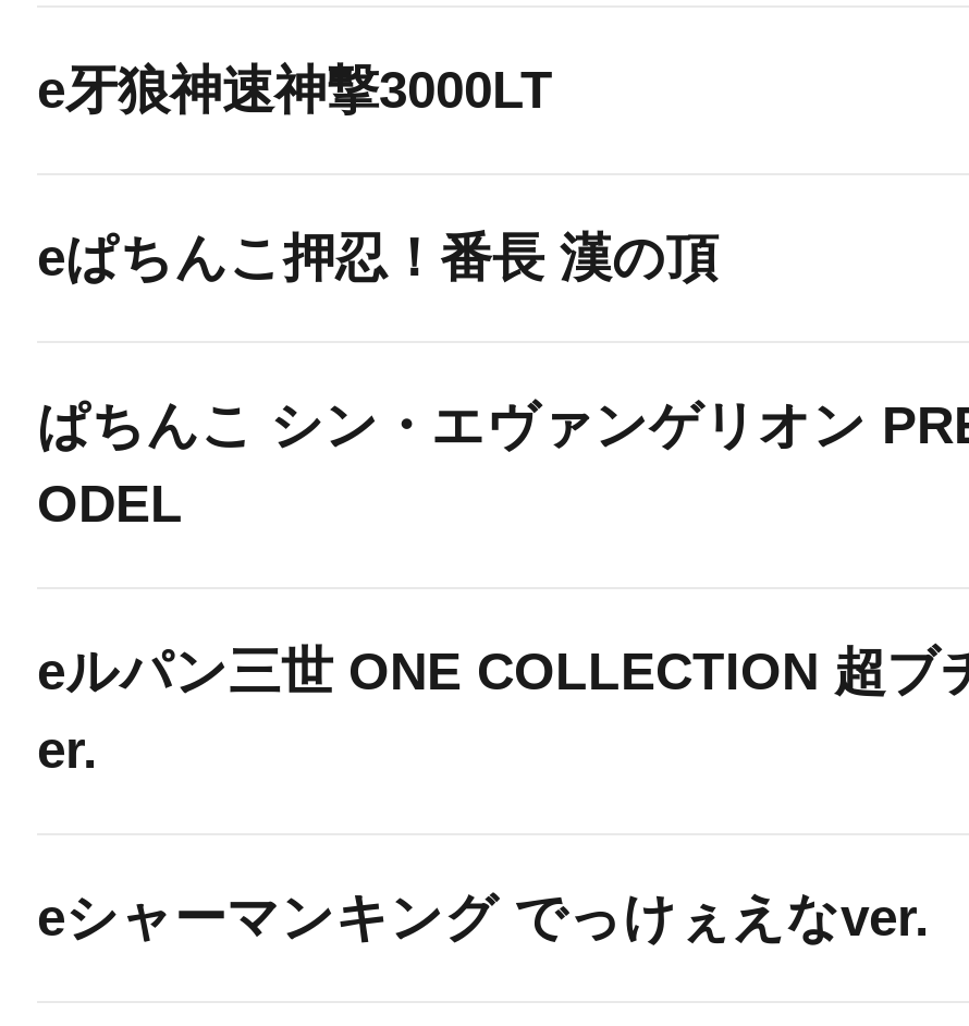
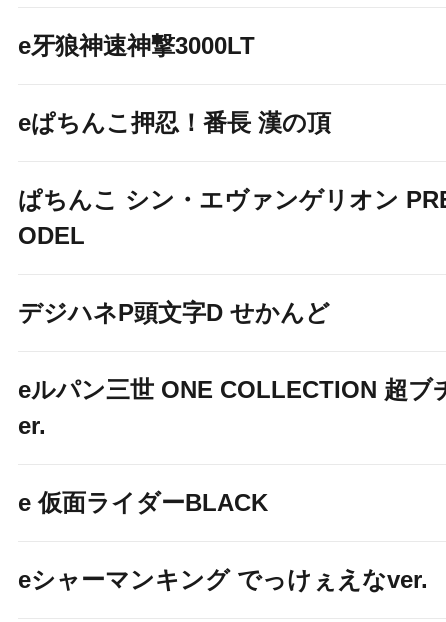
+ デジハネP頭文字D せかんど

+ e 仮面ライダーBLACK
